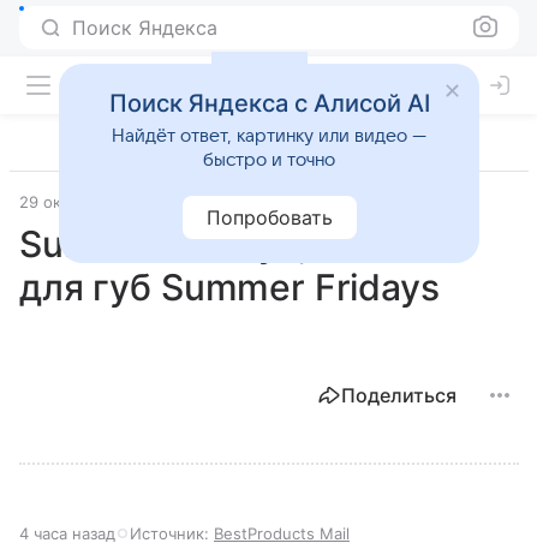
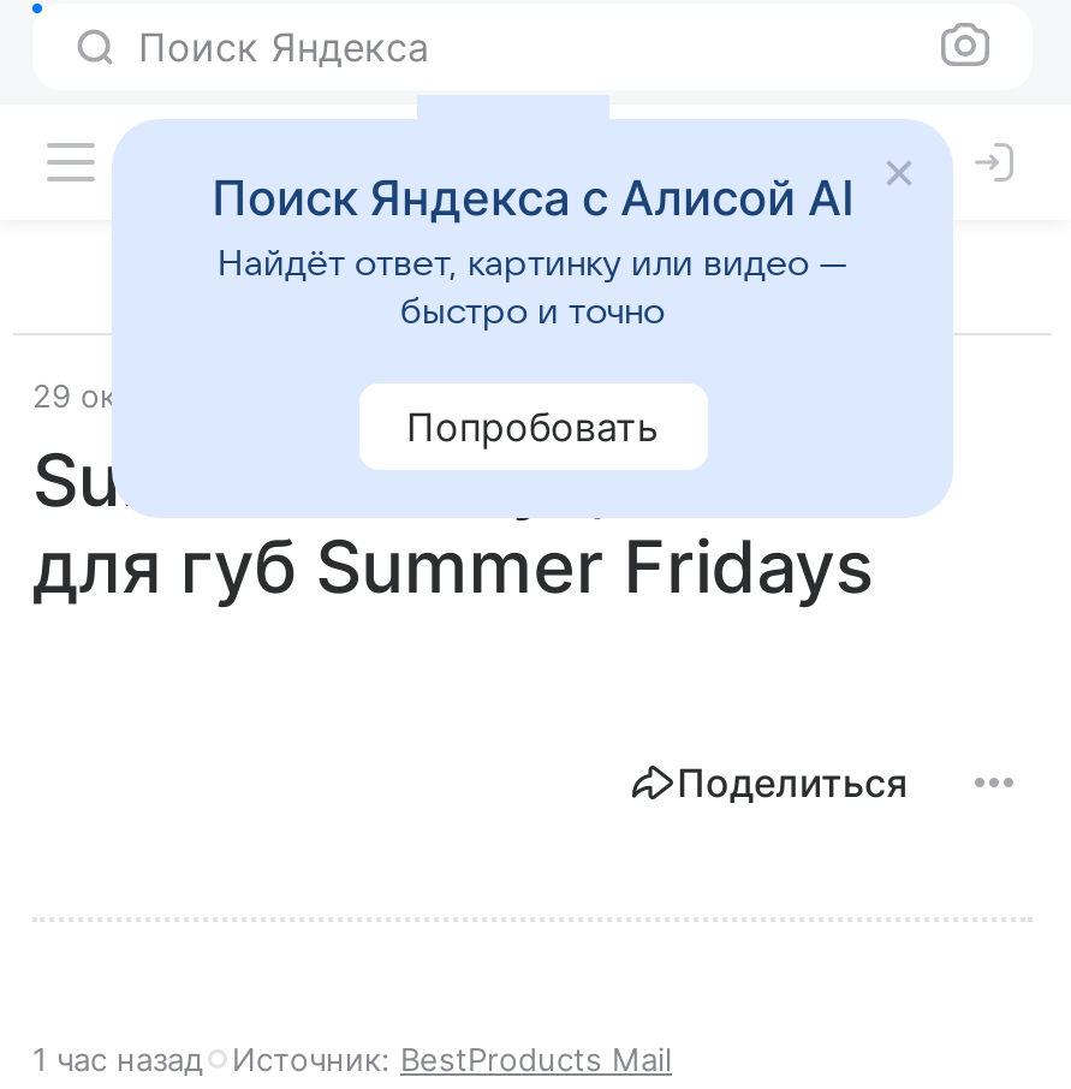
- 4 часа назад Источник: BestProducts Mail
+ 1 час назад Источник: BestProducts Mail
